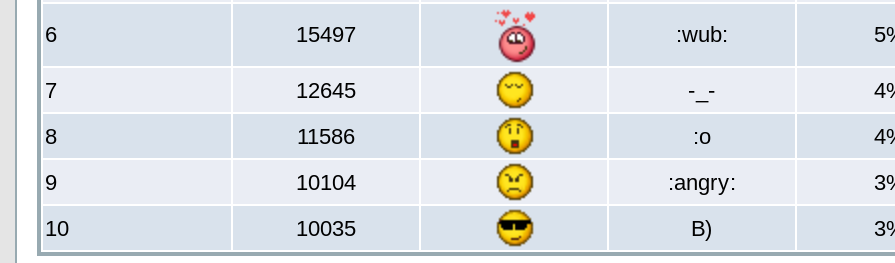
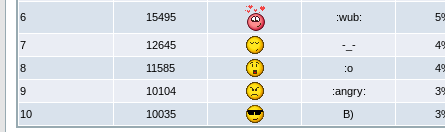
- 15497
+ 15495

- 11586
+ 11585
